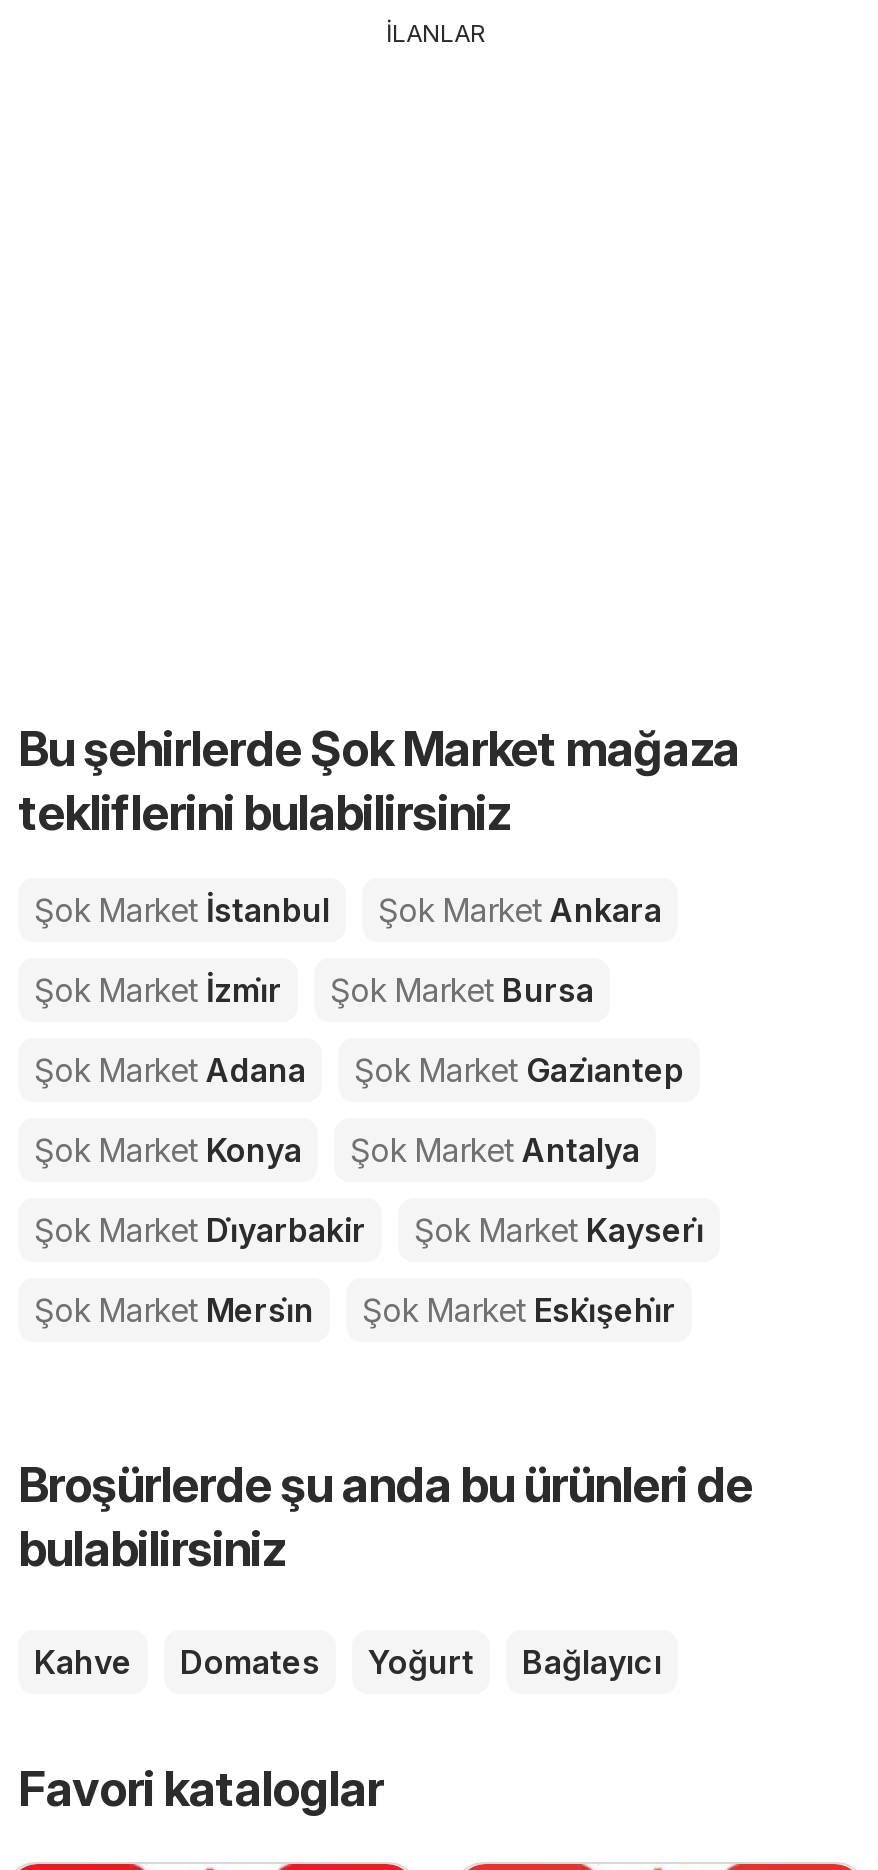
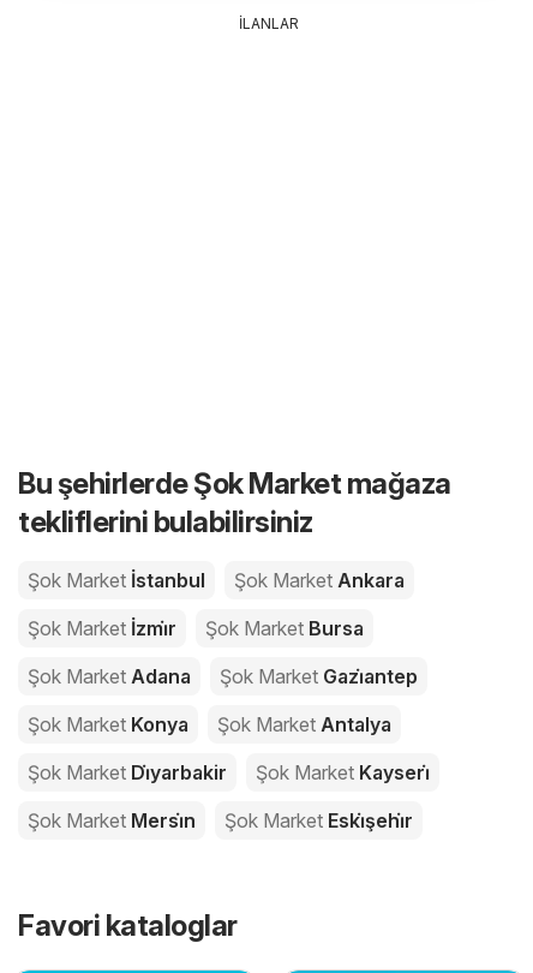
moved down: Bu şehirlerde Şok Market mağaza | tekliflerini bulabilirsiniz | Şok Market İstanbul | ... | Şok Market Mersi̇n | Şok Market Eski̇şehi̇r

- Broşürlerde şu anda bu ürünleri de
- bulabilirsiniz
- Kahve
- Domates
- Yoğurt
- Bağlayıcı
